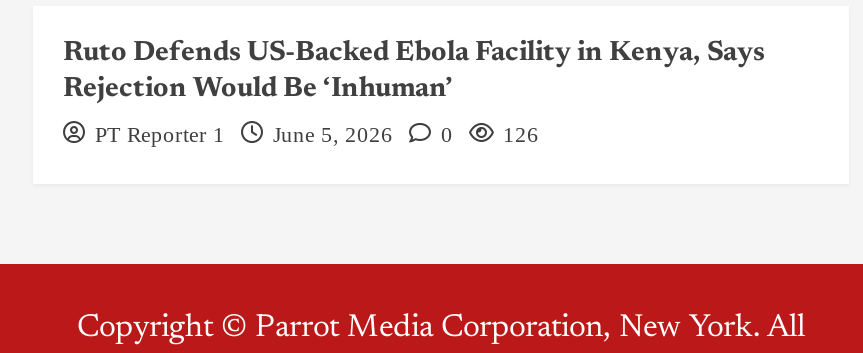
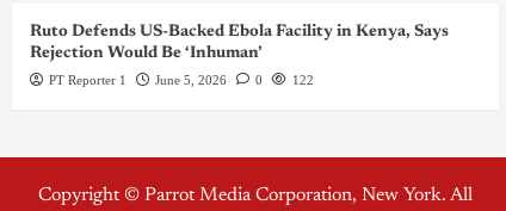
- 126
+ 122
